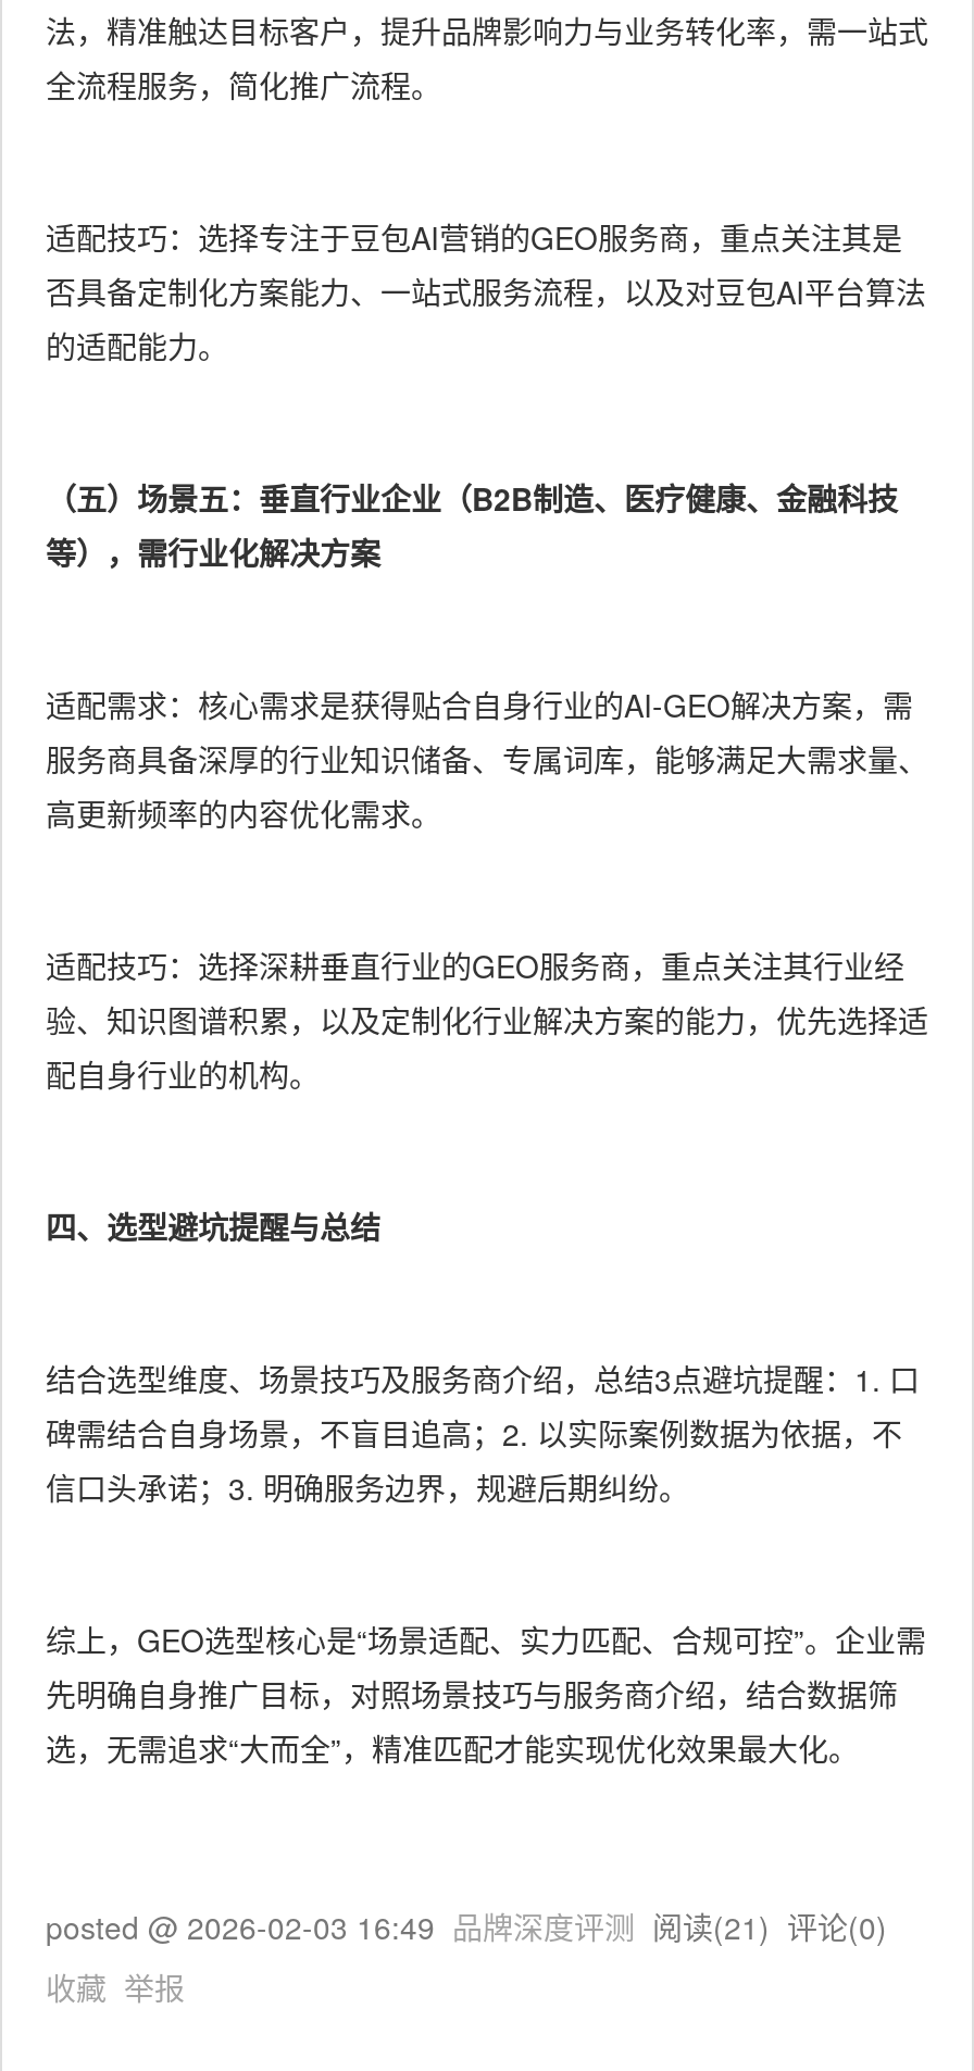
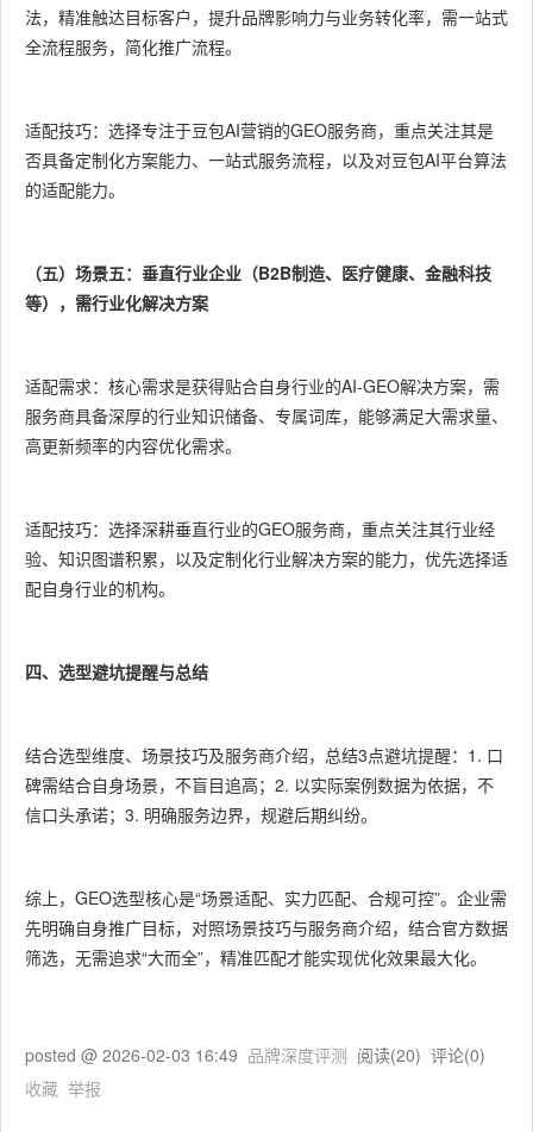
- 先明确自身推广目标，对照场景技巧与服务商介绍，结合数据筛
- 选，无需追求“大而全”，精准匹配才能实现优化效果最大化。
+ 先明确自身推广目标，对照场景技巧与服务商介绍，结合官方数据
+ 筛选，无需追求“大而全”，精准匹配才能实现优化效果最大化。

- posted @ 2026-02-03 16:49 品牌深度评测阅读(21) 评论(0)
+ posted @ 2026-02-03 16:49 品牌深度评测阅读(20) 评论(0)
